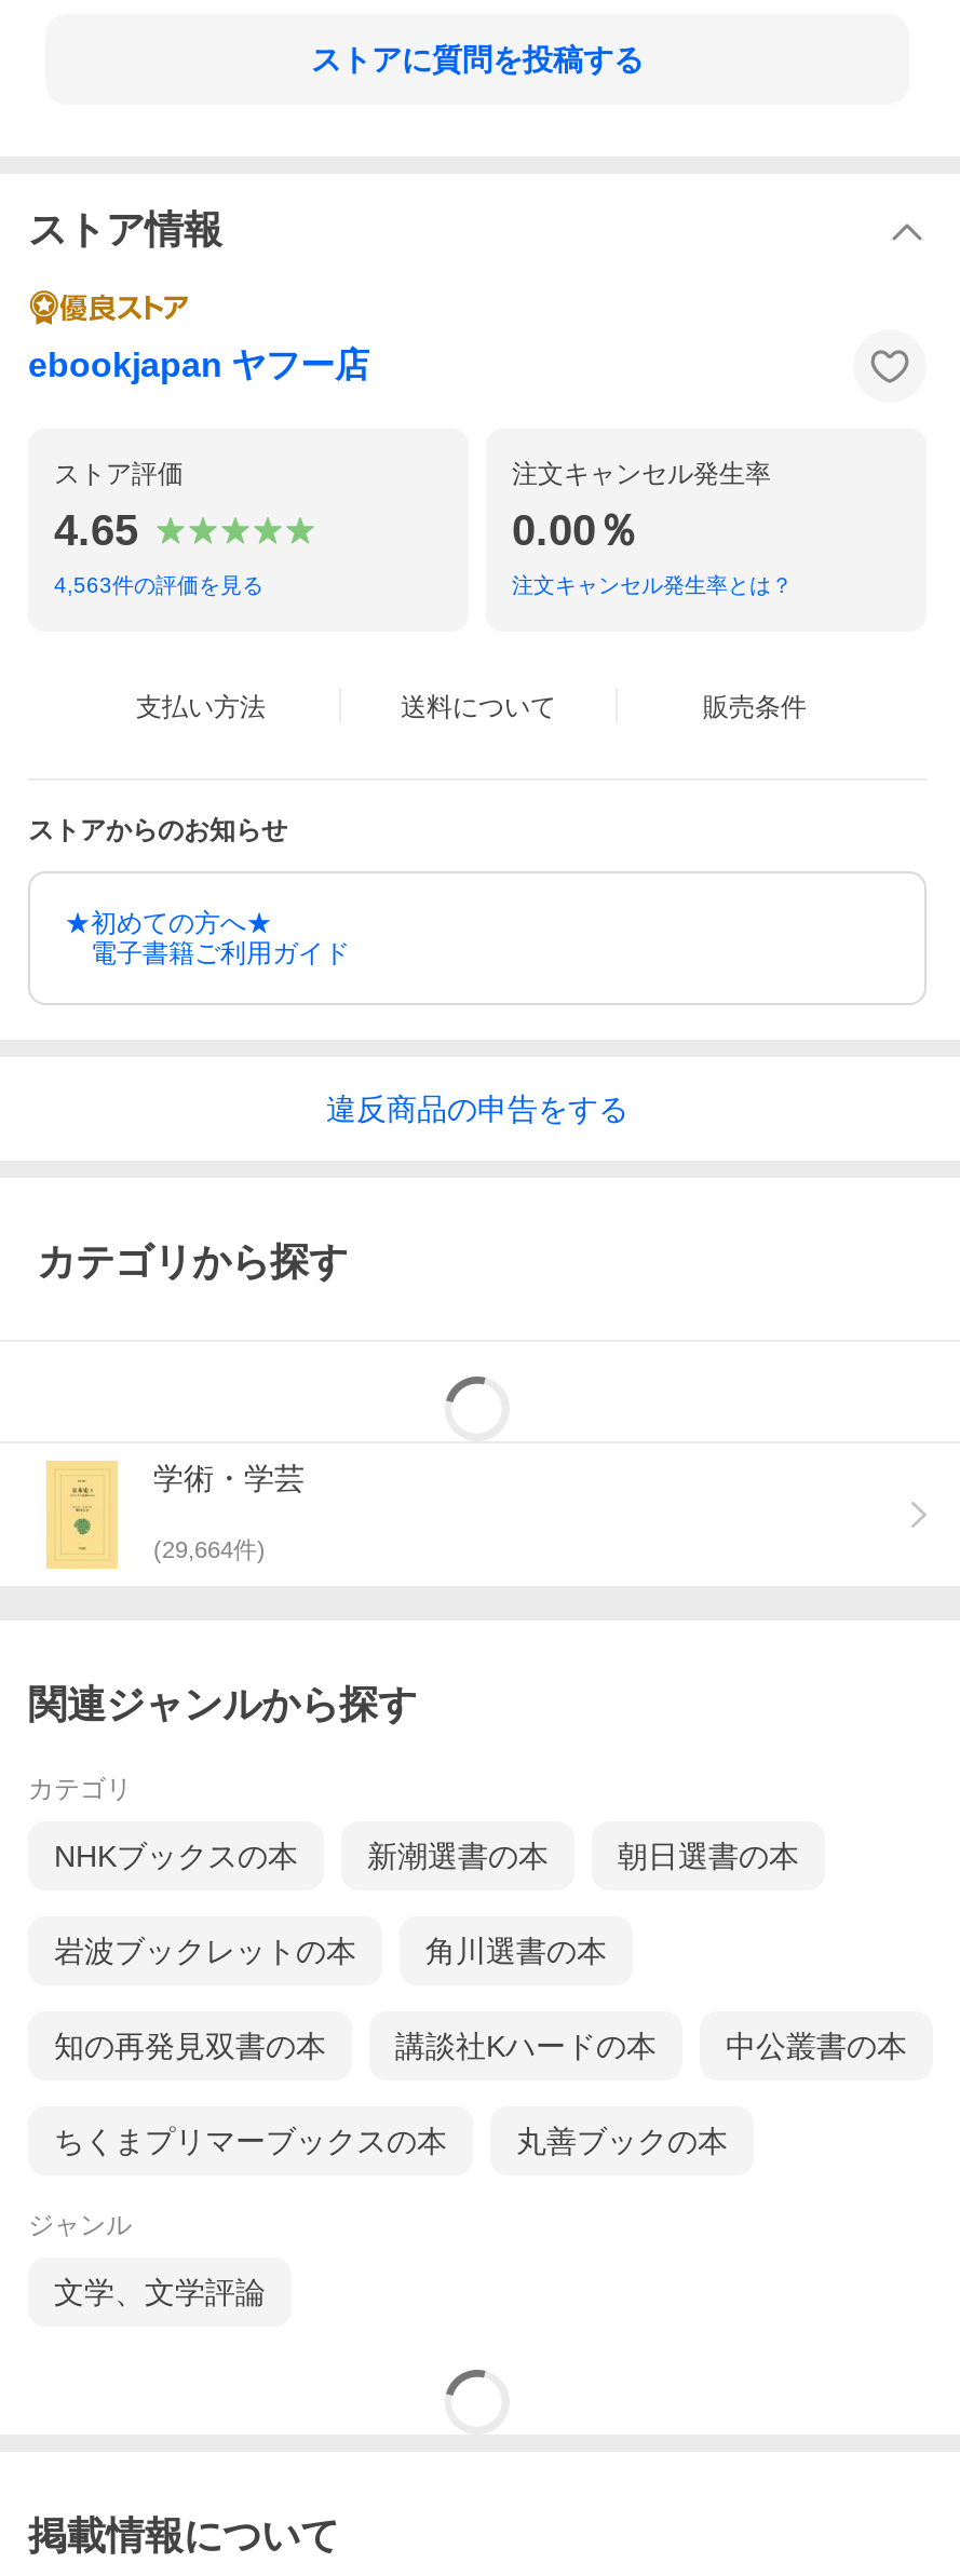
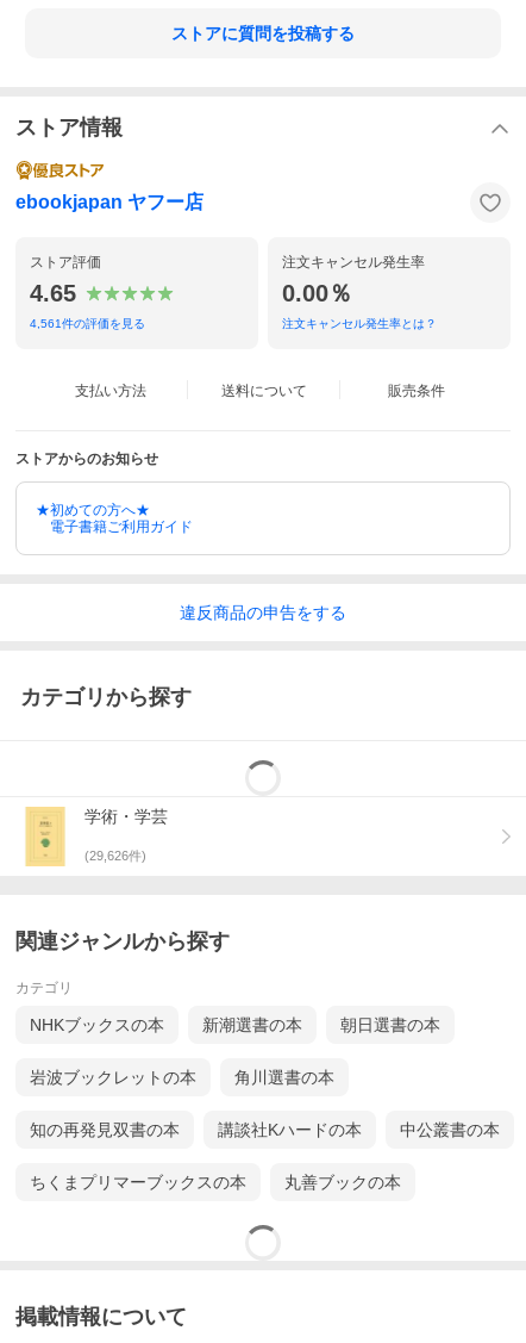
- 4,563件の評価を見る
+ 4,561件の評価を見る

- (29,664件)
+ (29,626件)

- ジャンル
- 文学、文学評論
